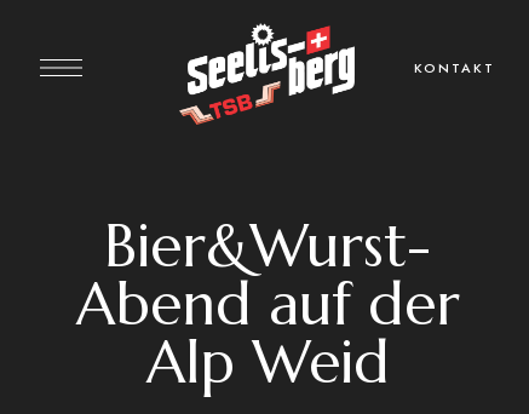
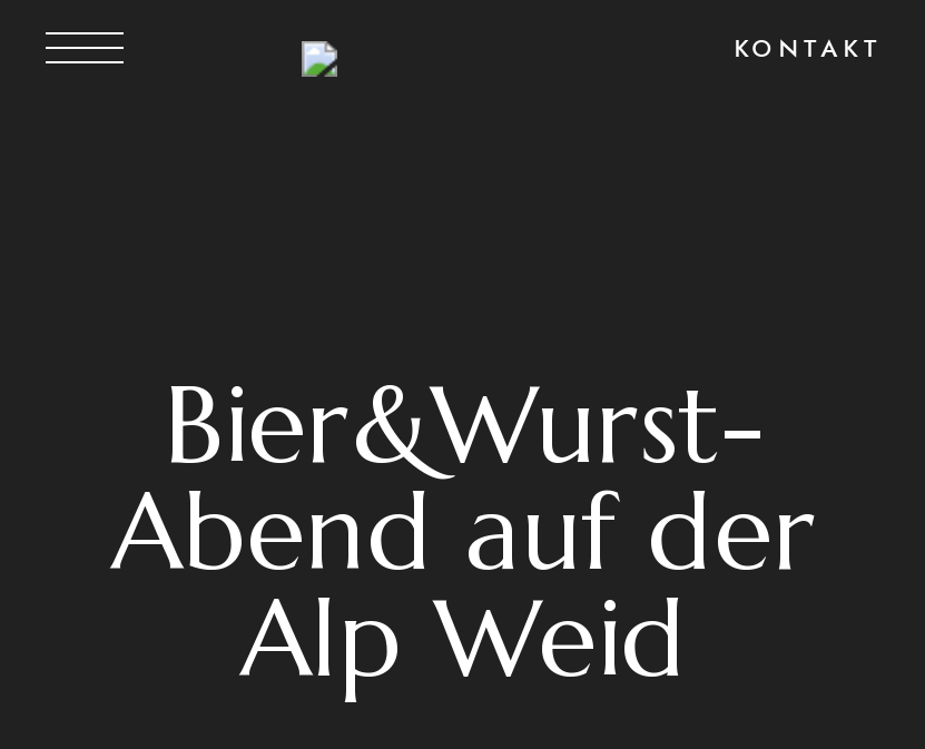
- [image]

moved up: KONTAKT
